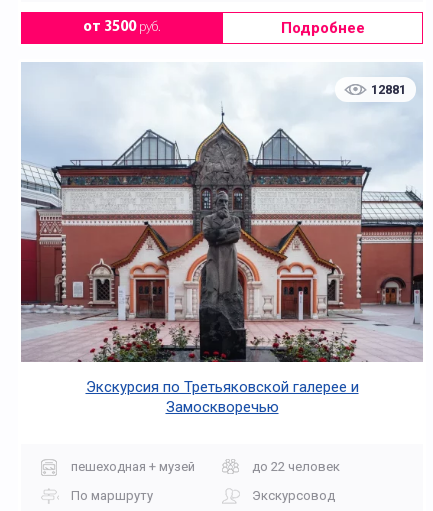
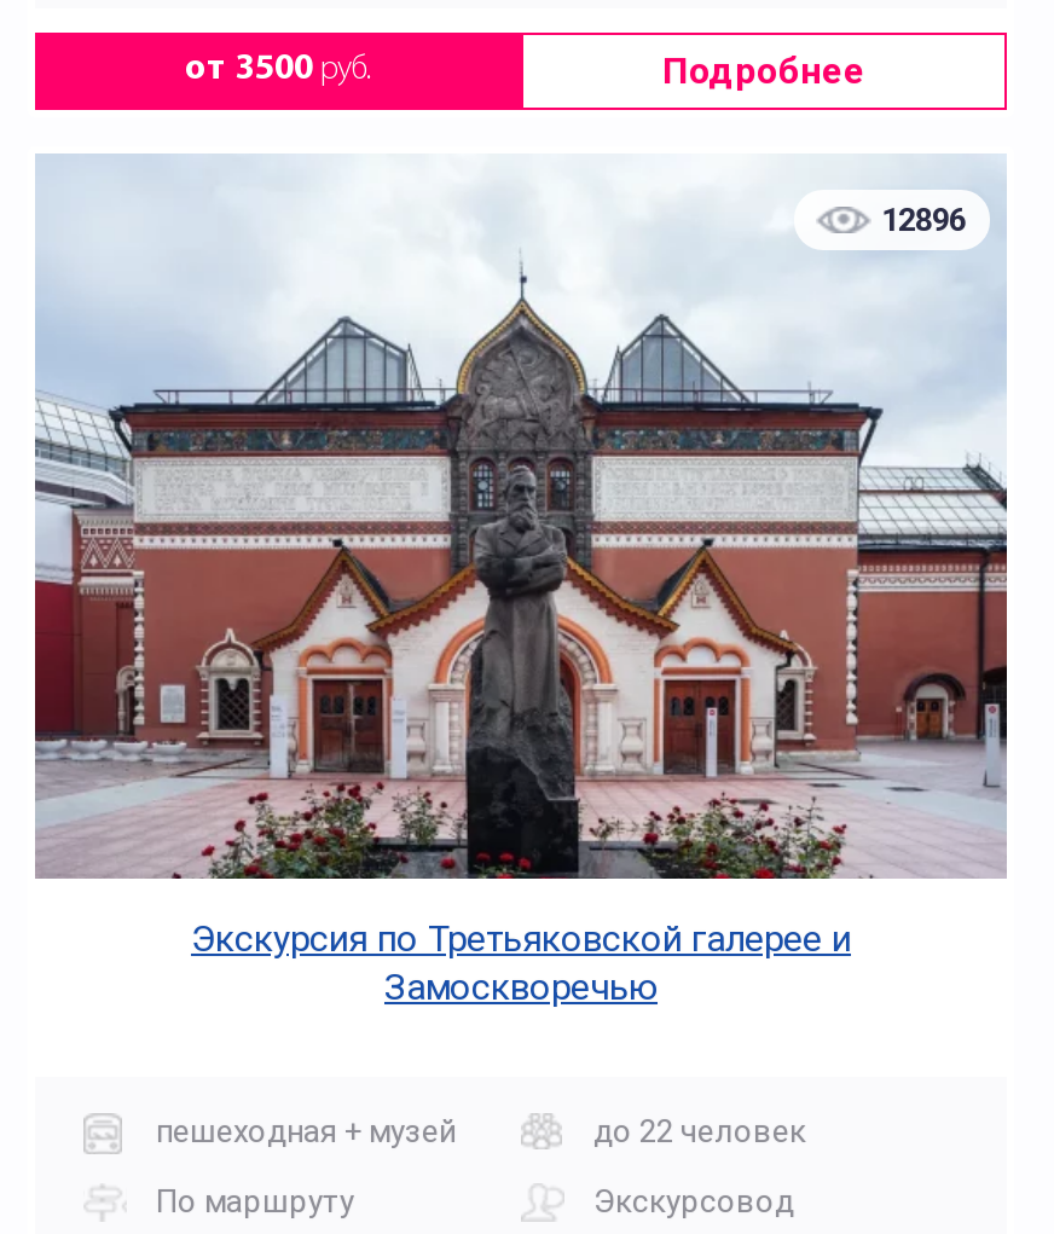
- 12881
+ 12896
